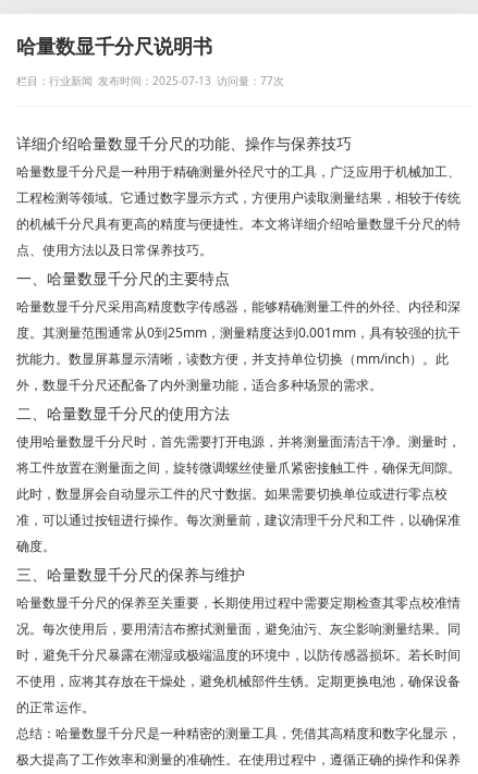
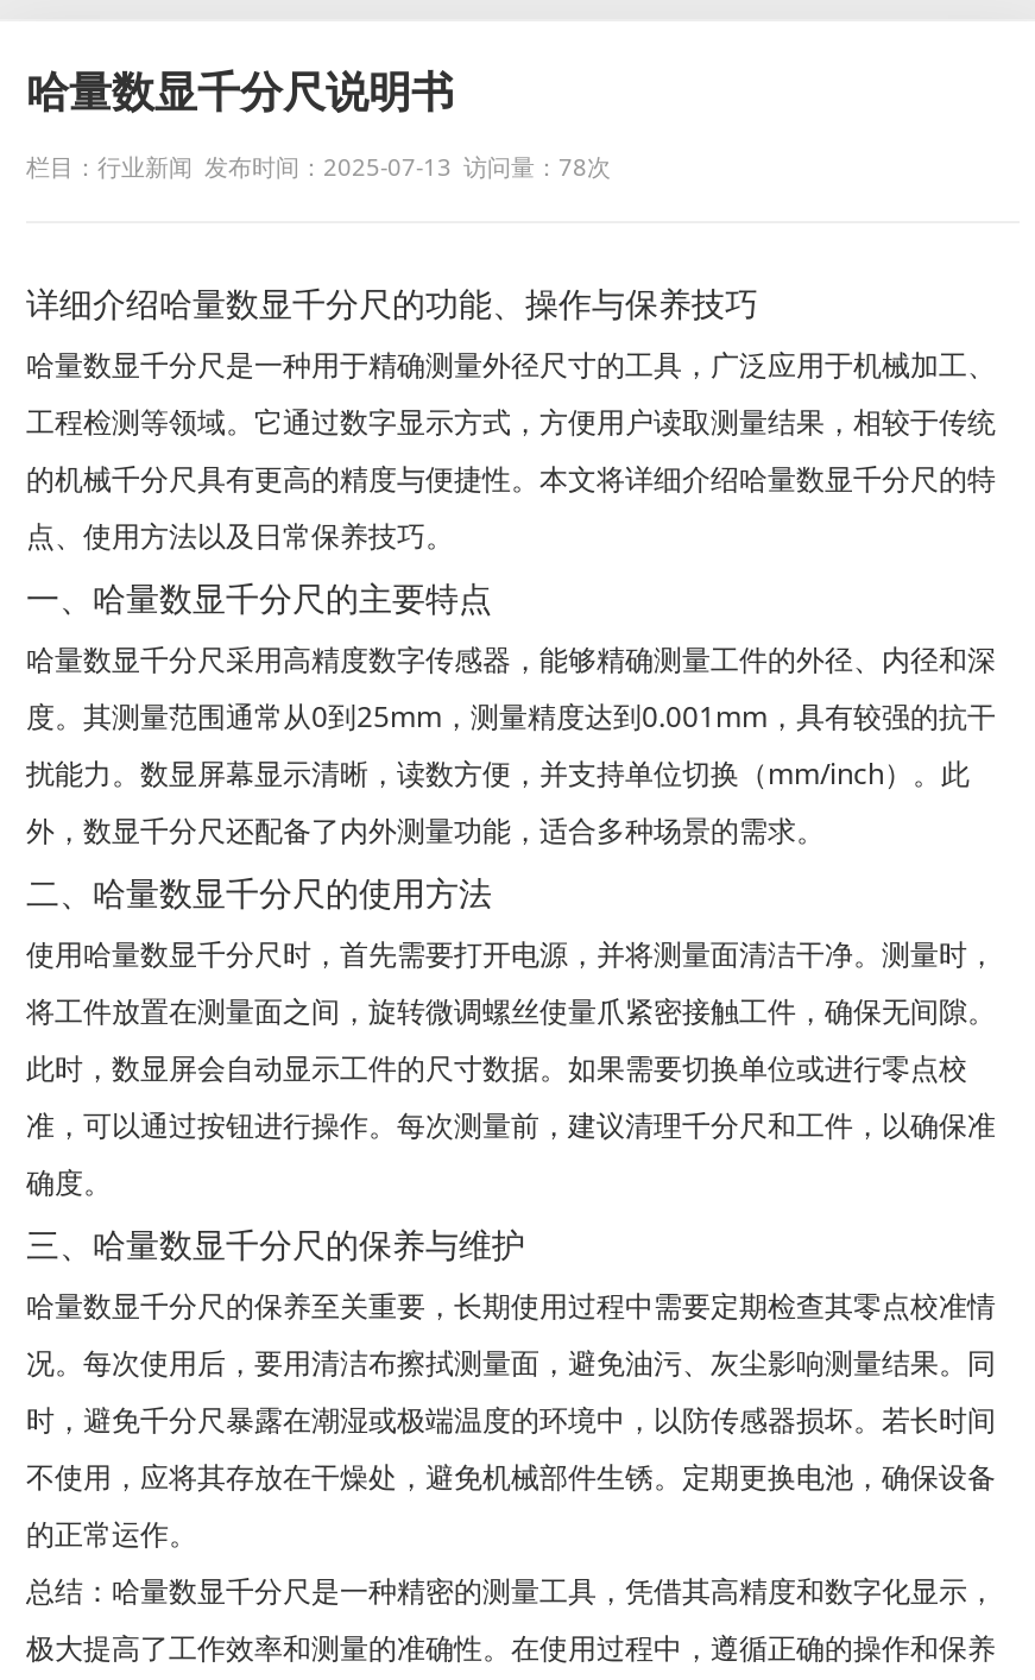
- 栏目：行业新闻 发布时间：2025-07-13 访问量：77次
+ 栏目：行业新闻 发布时间：2025-07-13 访问量：78次
